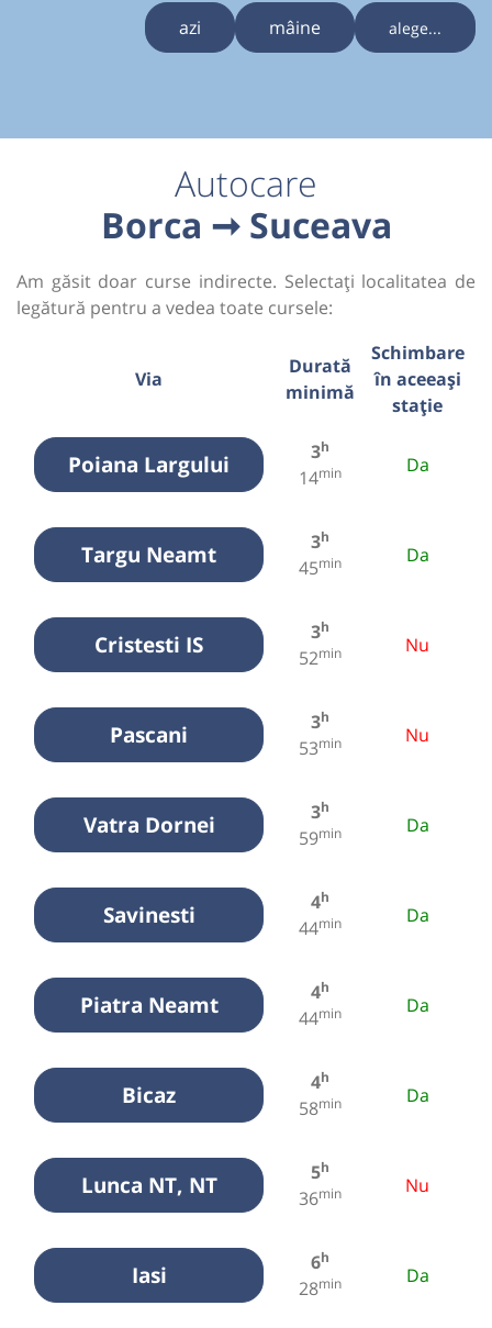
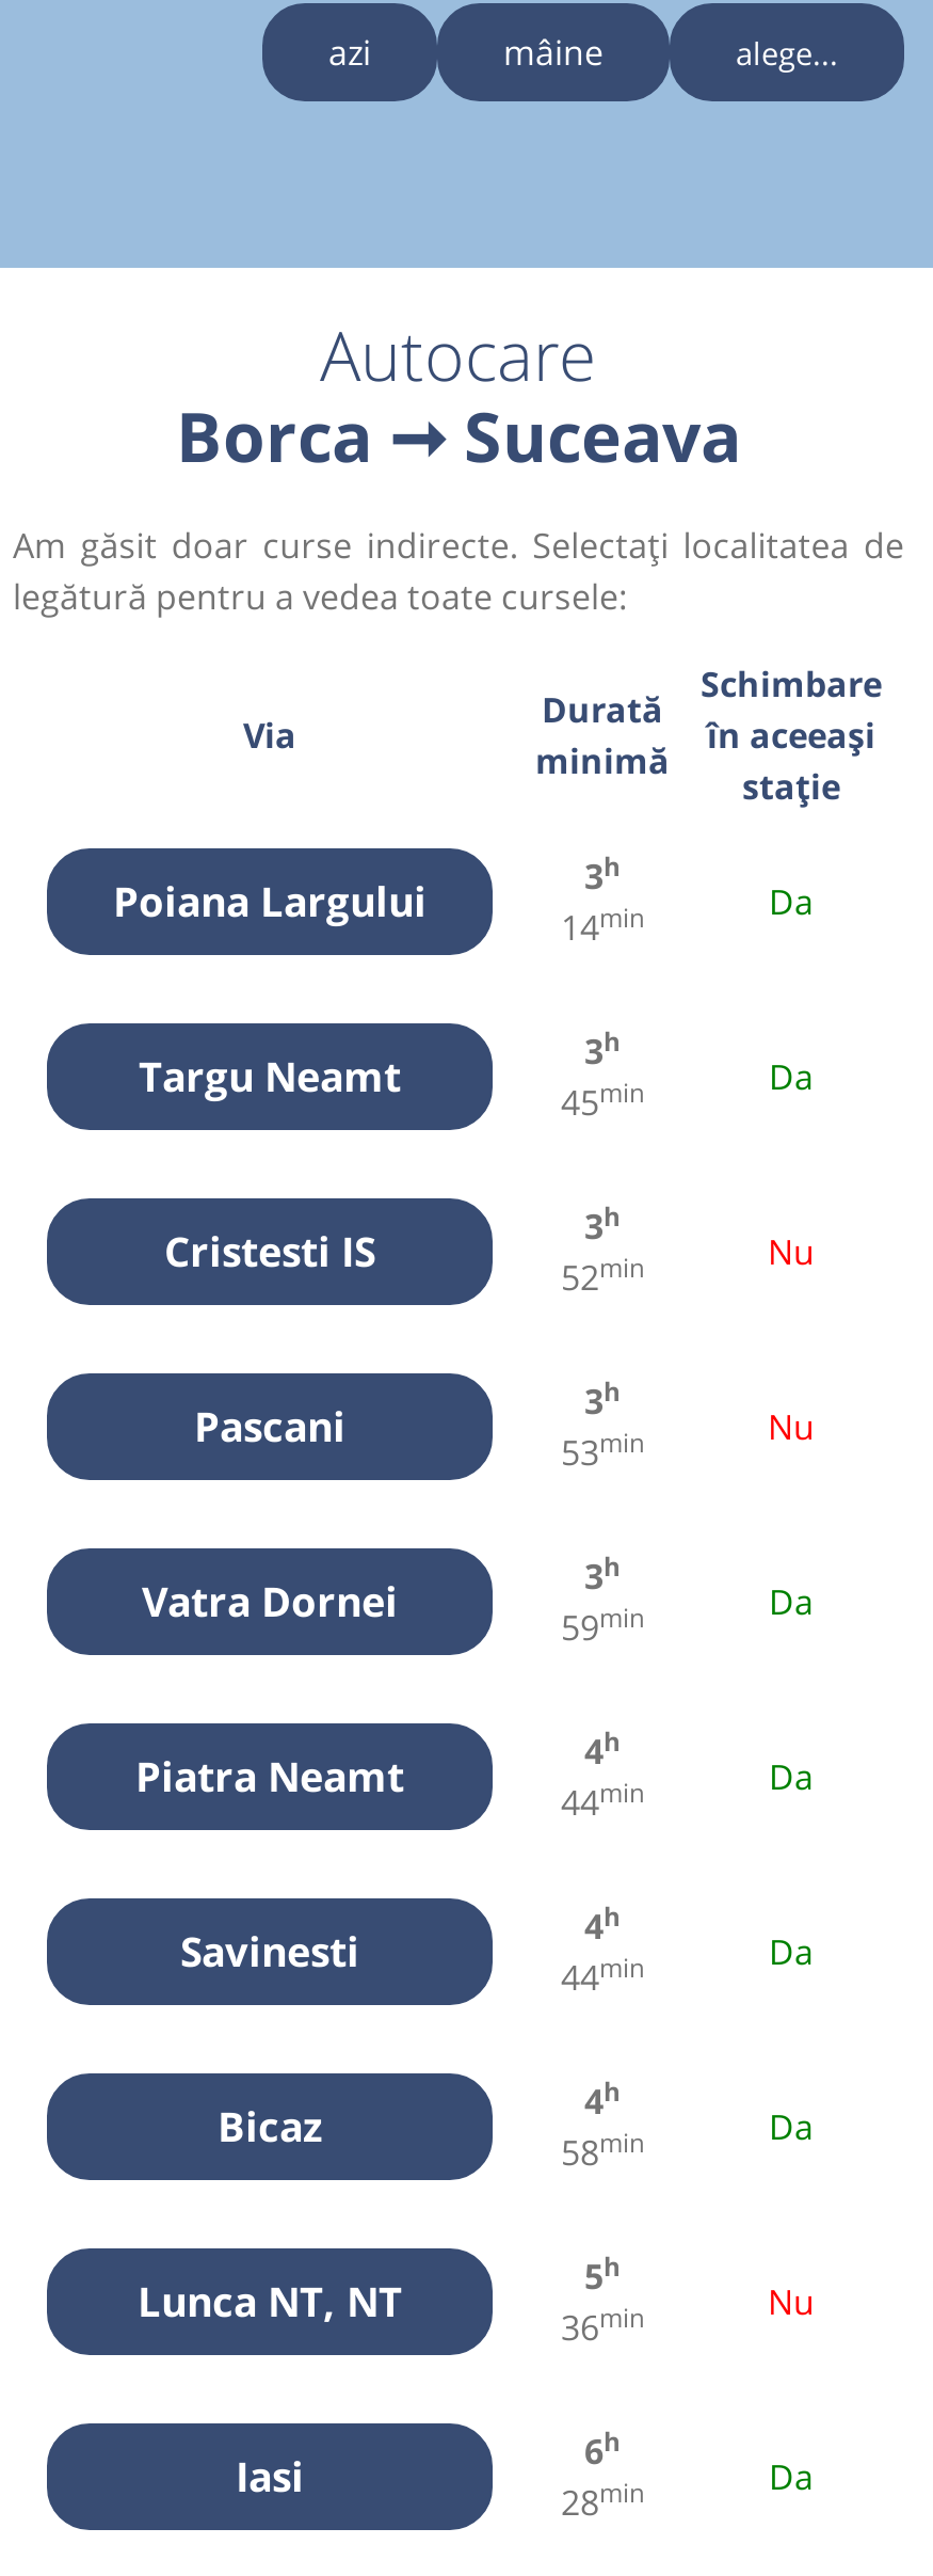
moved down: Savinesti

moved up: Piatra Neamt
